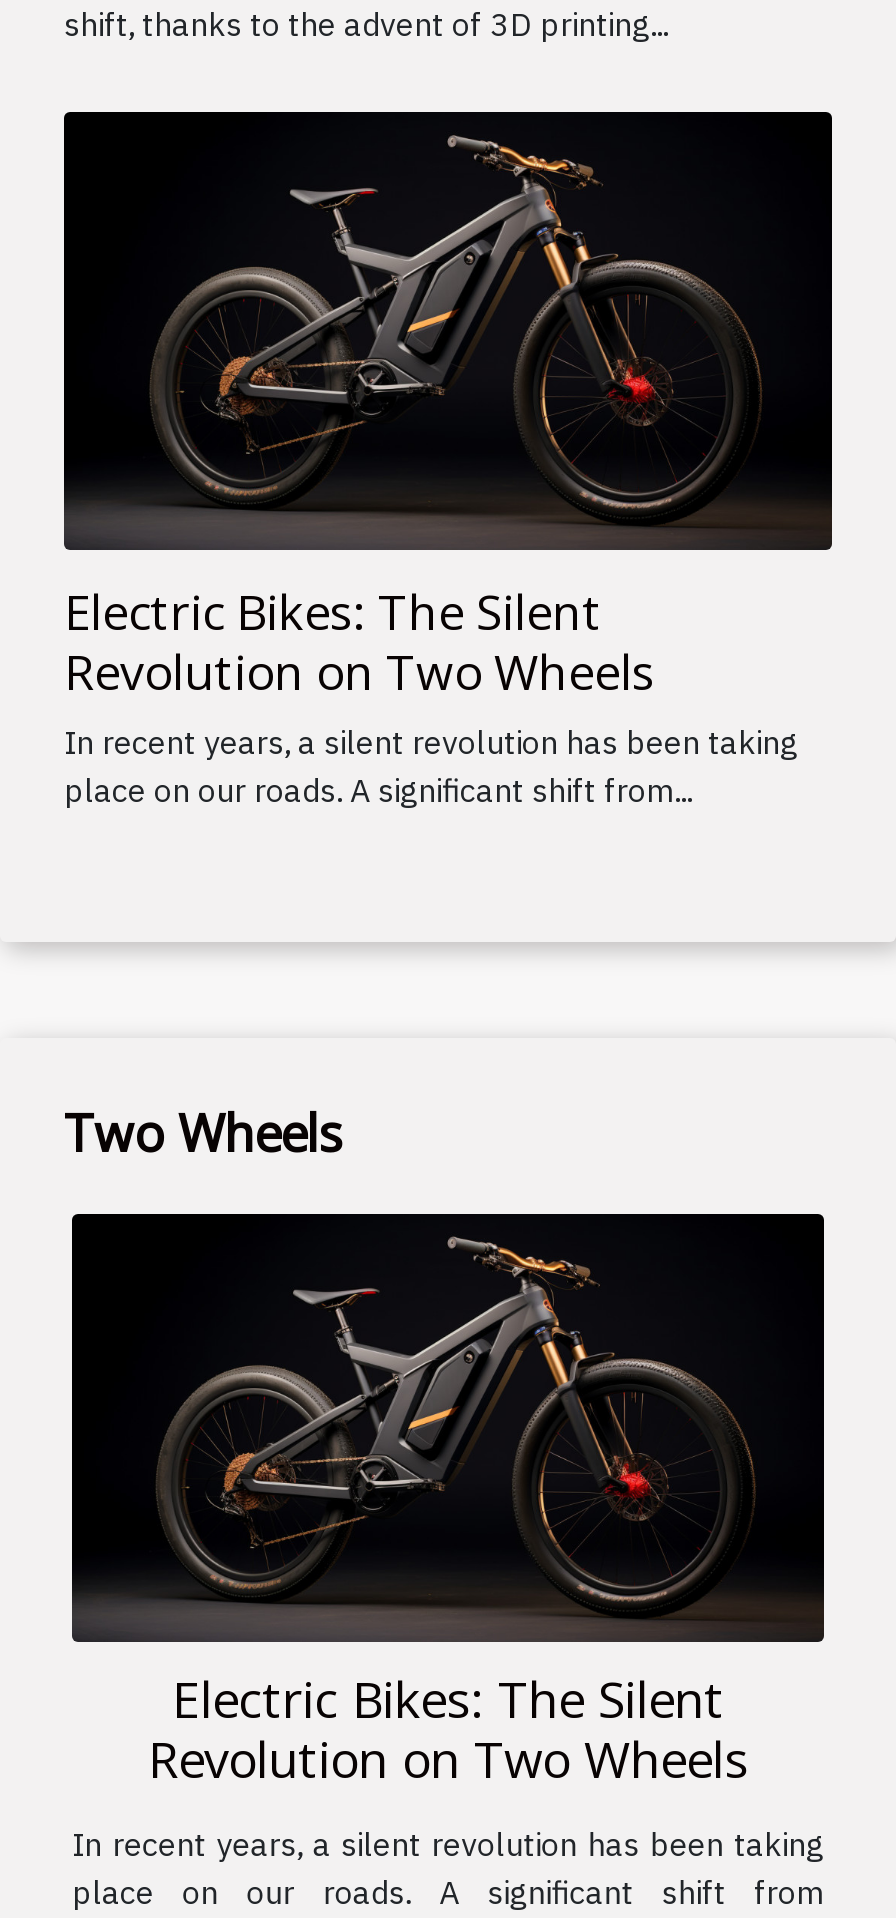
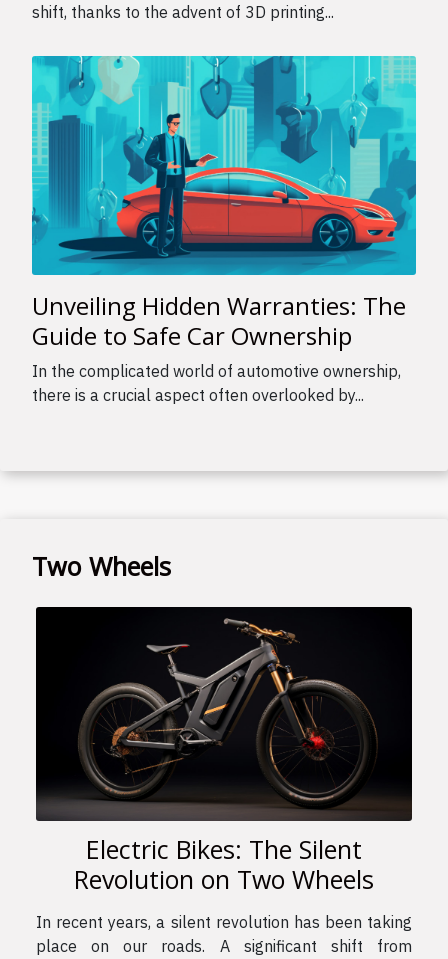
- [image]
- Electric Bikes: The Silent
- Revolution on Two Wheels
- In recent years, a silent revolution has been taking
- place on our roads. A significant shift from...
+ [image]
+ Unveiling Hidden Warranties: The
+ Guide to Safe Car Ownership
+ In the complicated world of automotive ownership,
+ there is a crucial aspect often overlooked by...
